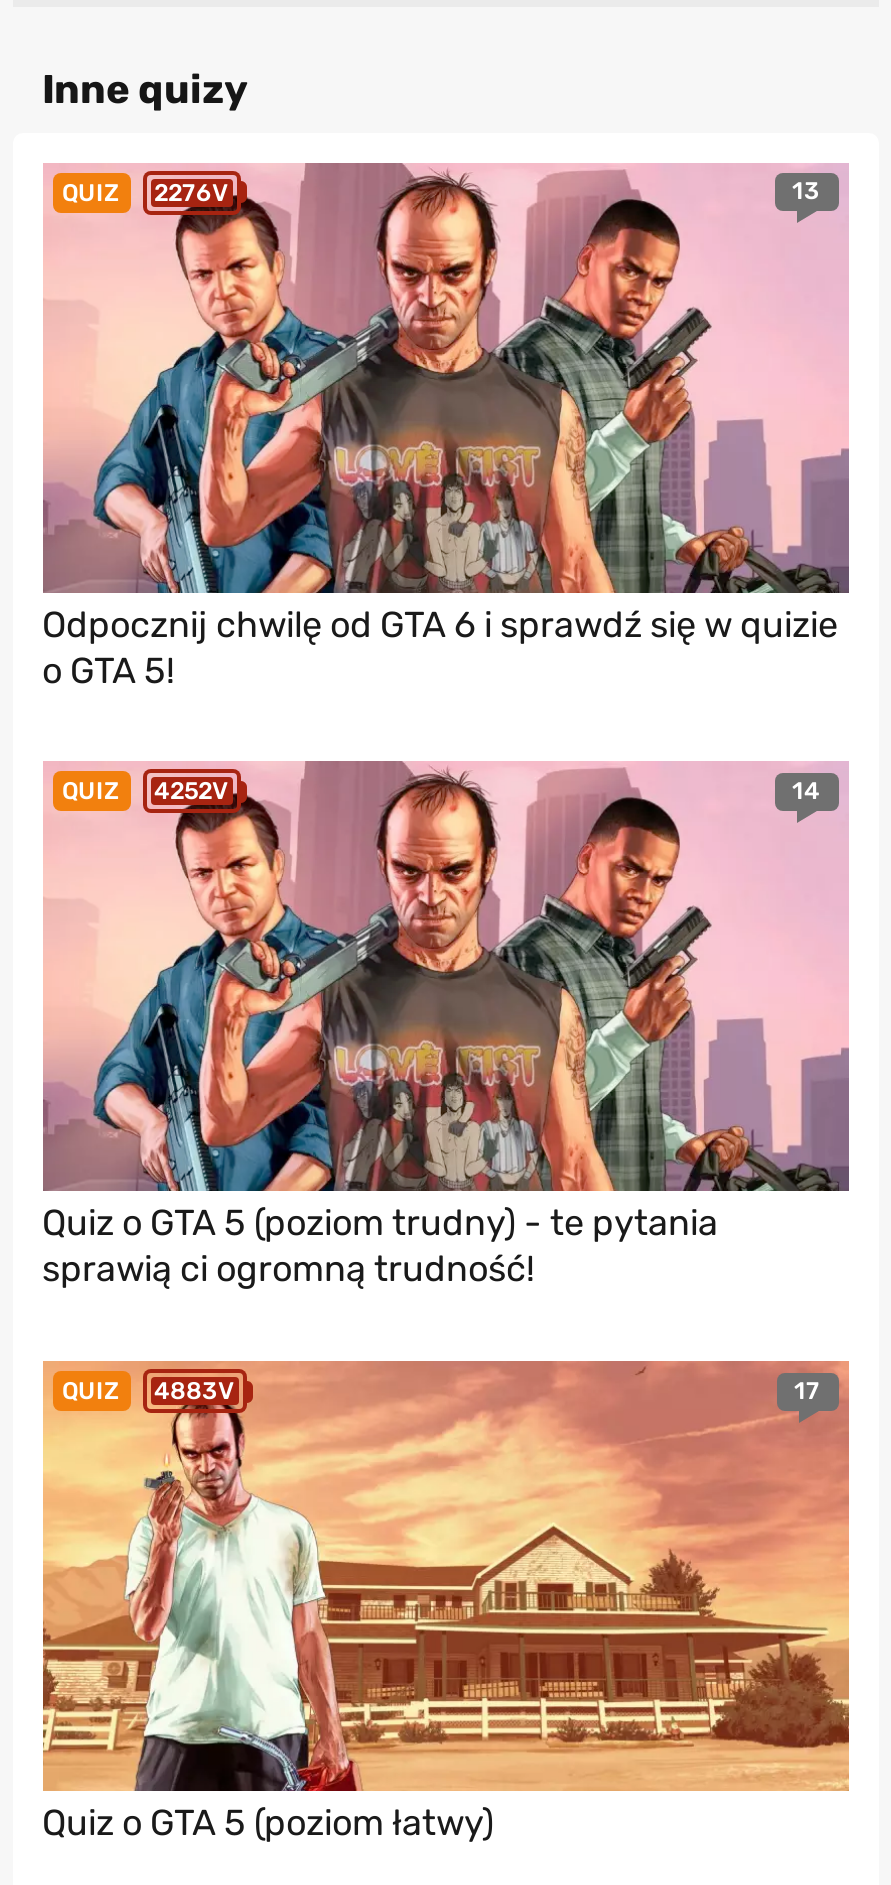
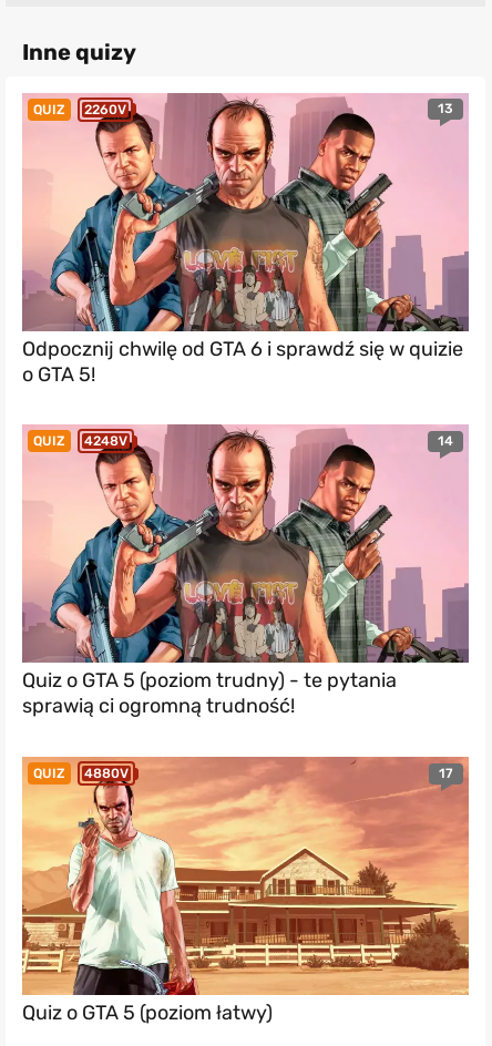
- QUIZ 2276V
+ QUIZ 2260V

- QUIZ 4252V
+ QUIZ 4248V

- QUIZ 4883V
+ QUIZ 4880V
